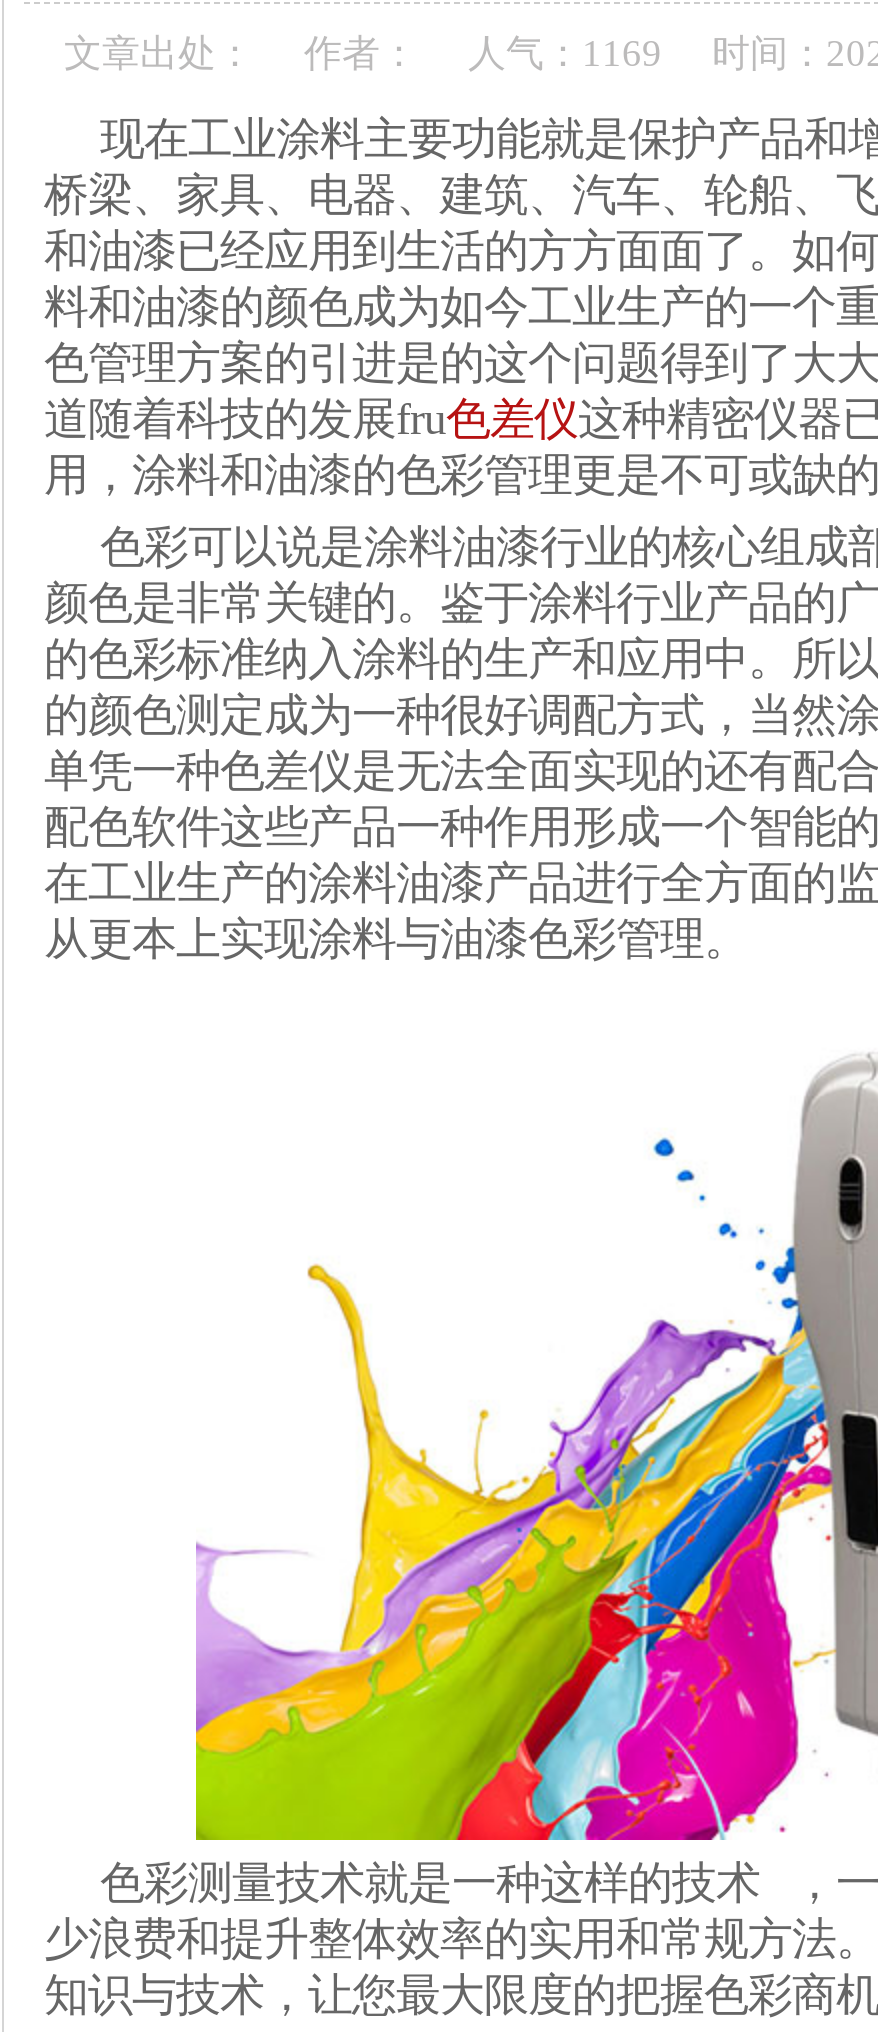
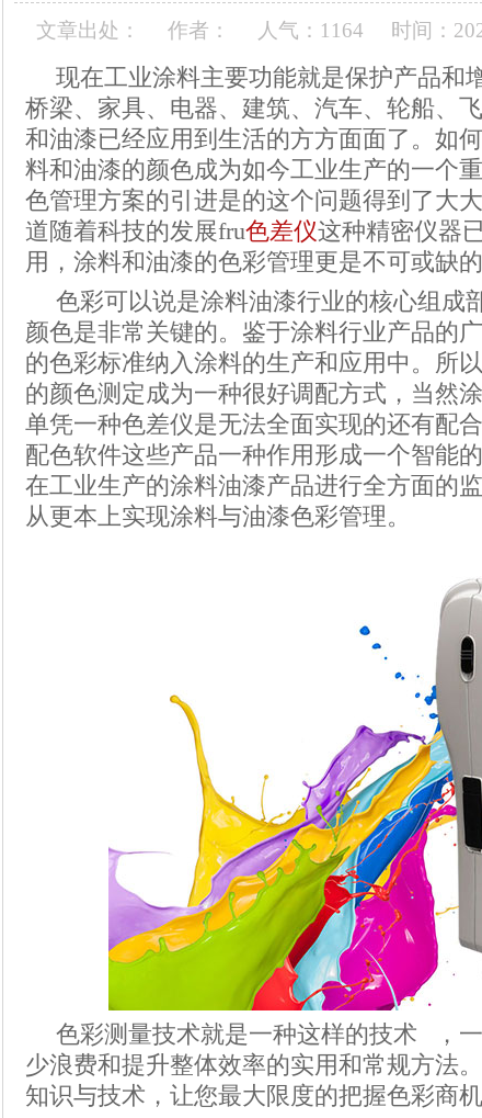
- 人气：1169
+ 人气：1164
